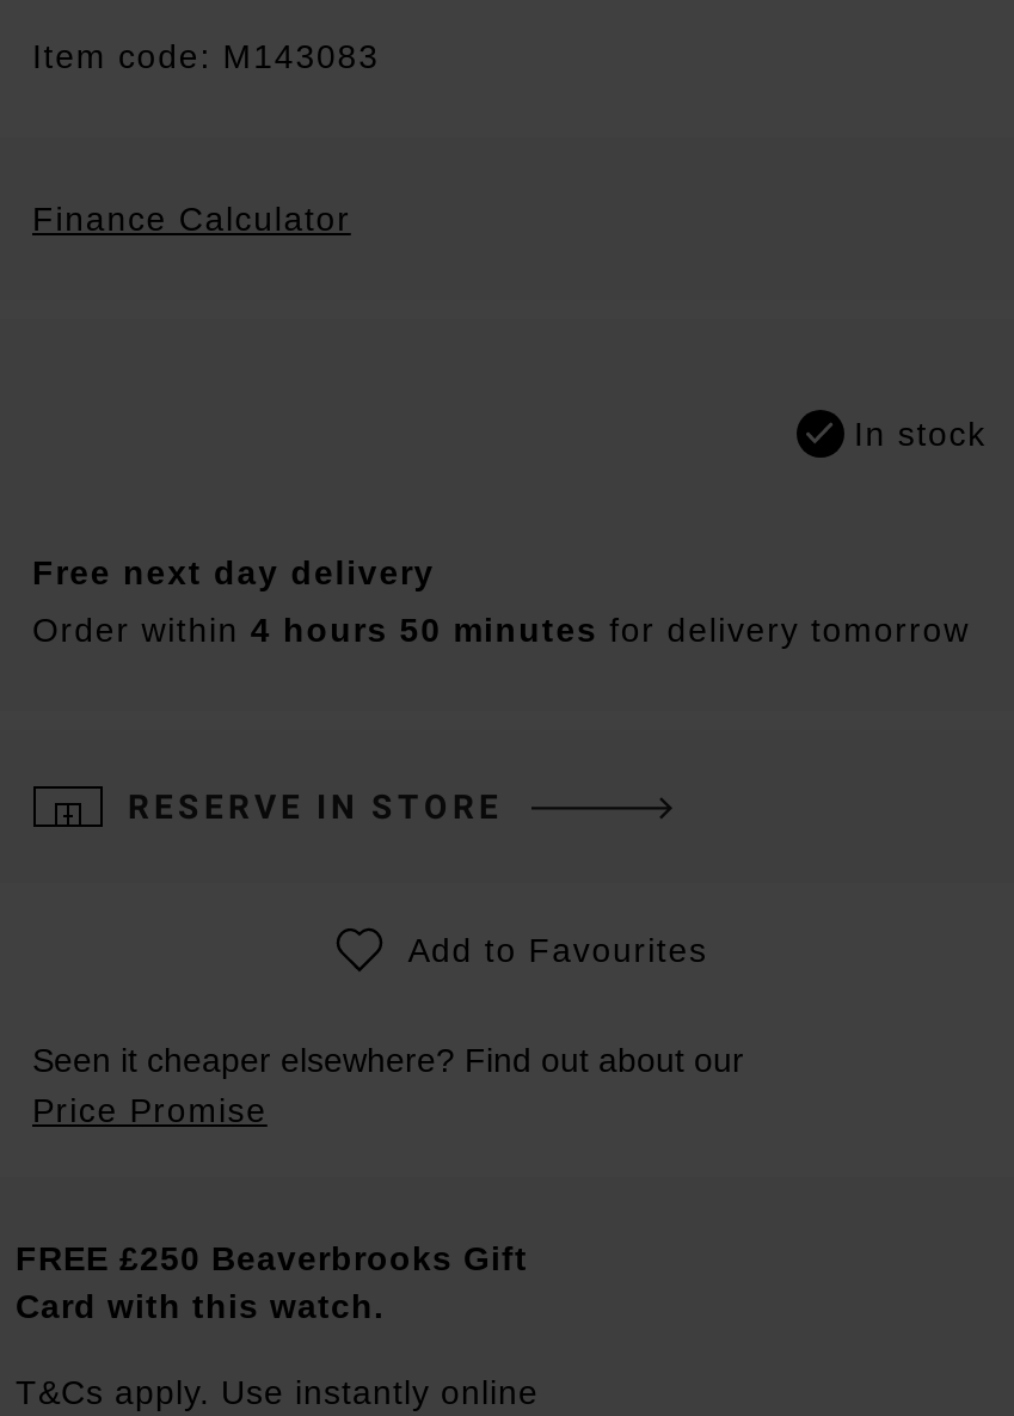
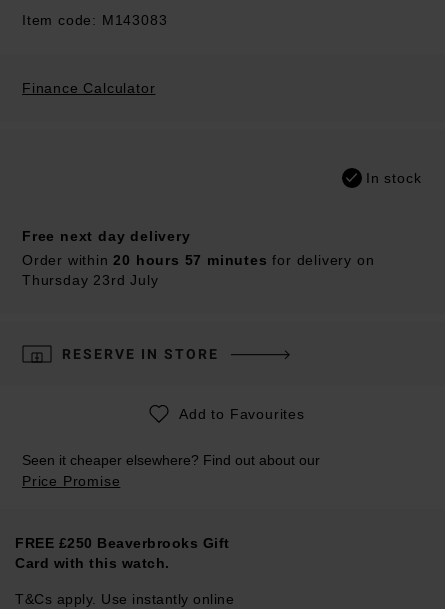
- Order within 4 hours 50 minutes for delivery tomorrow
+ Order within 20 hours 57 minutes for delivery on
+ Thursday 23rd July
